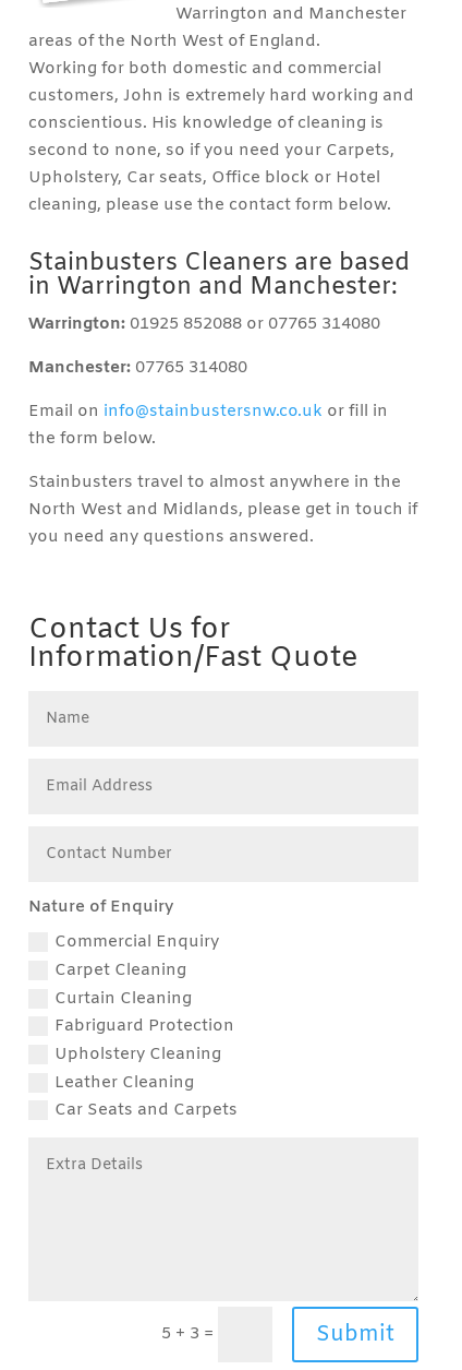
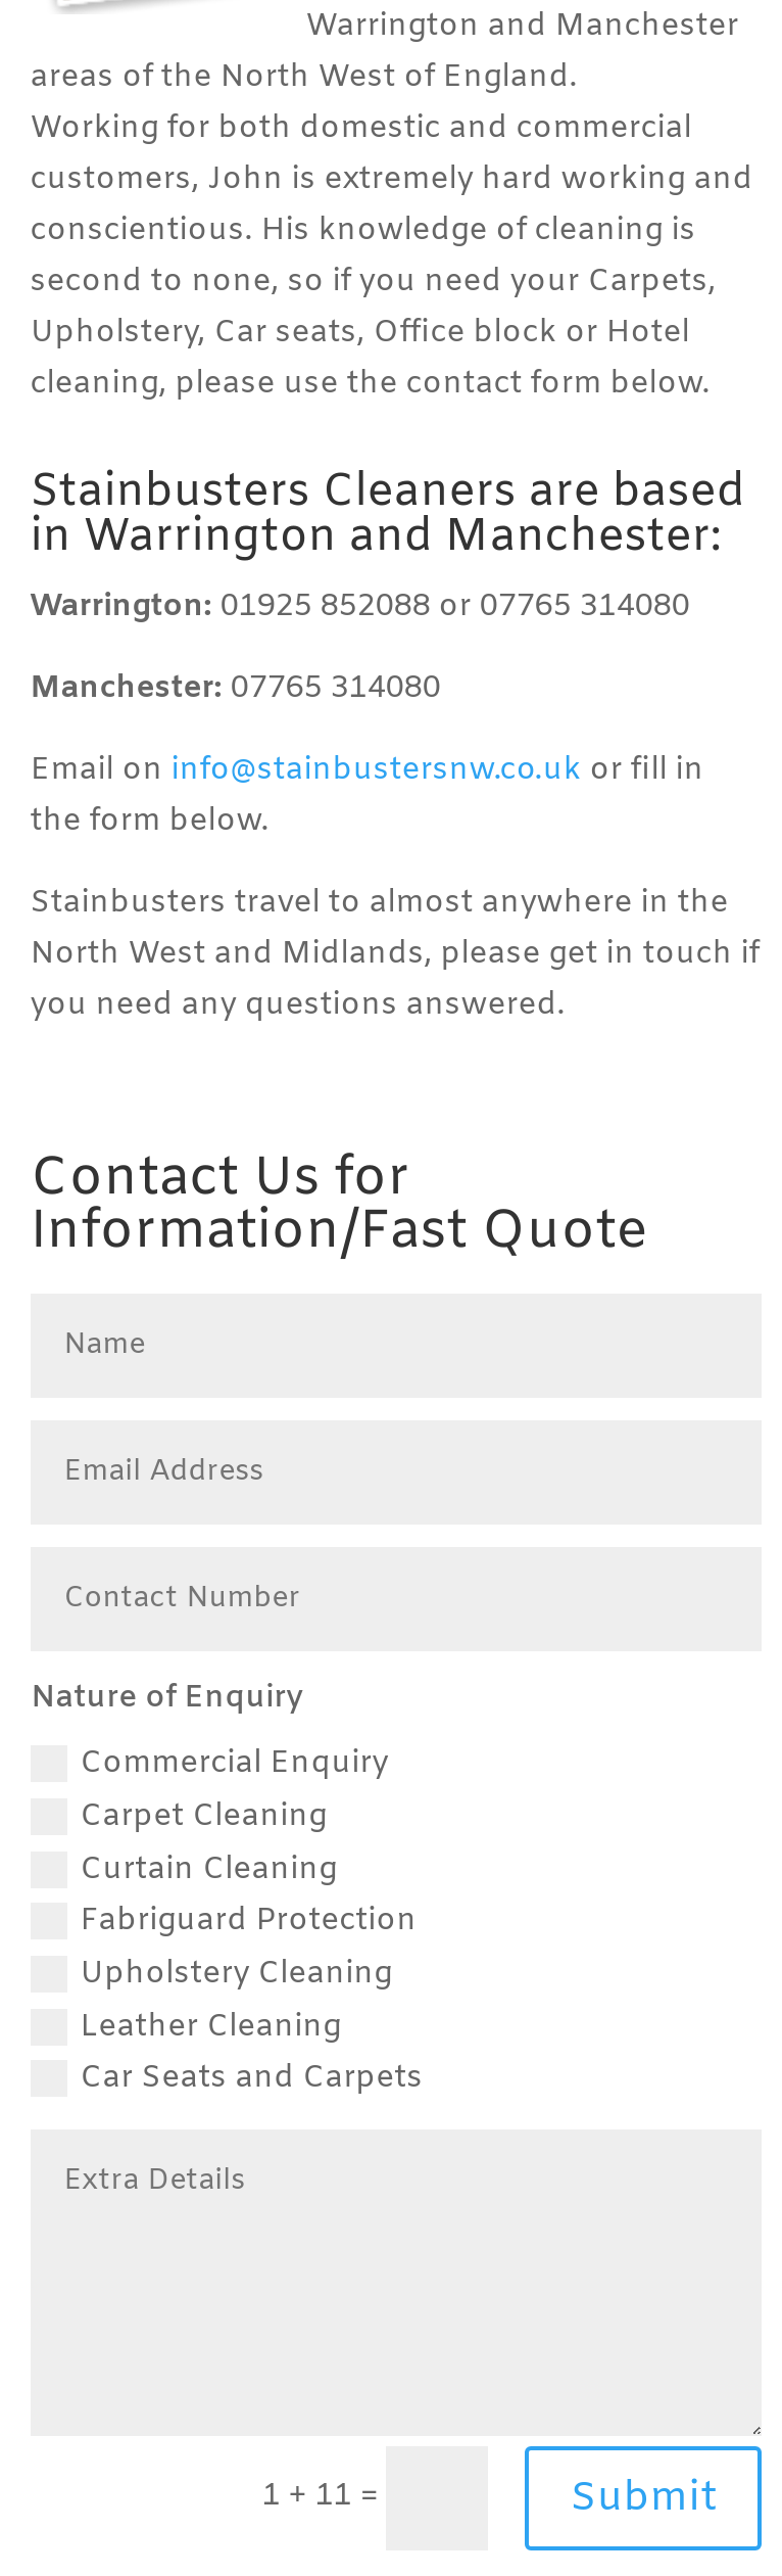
- 5 + 3 =
+ 1 + 11 =
